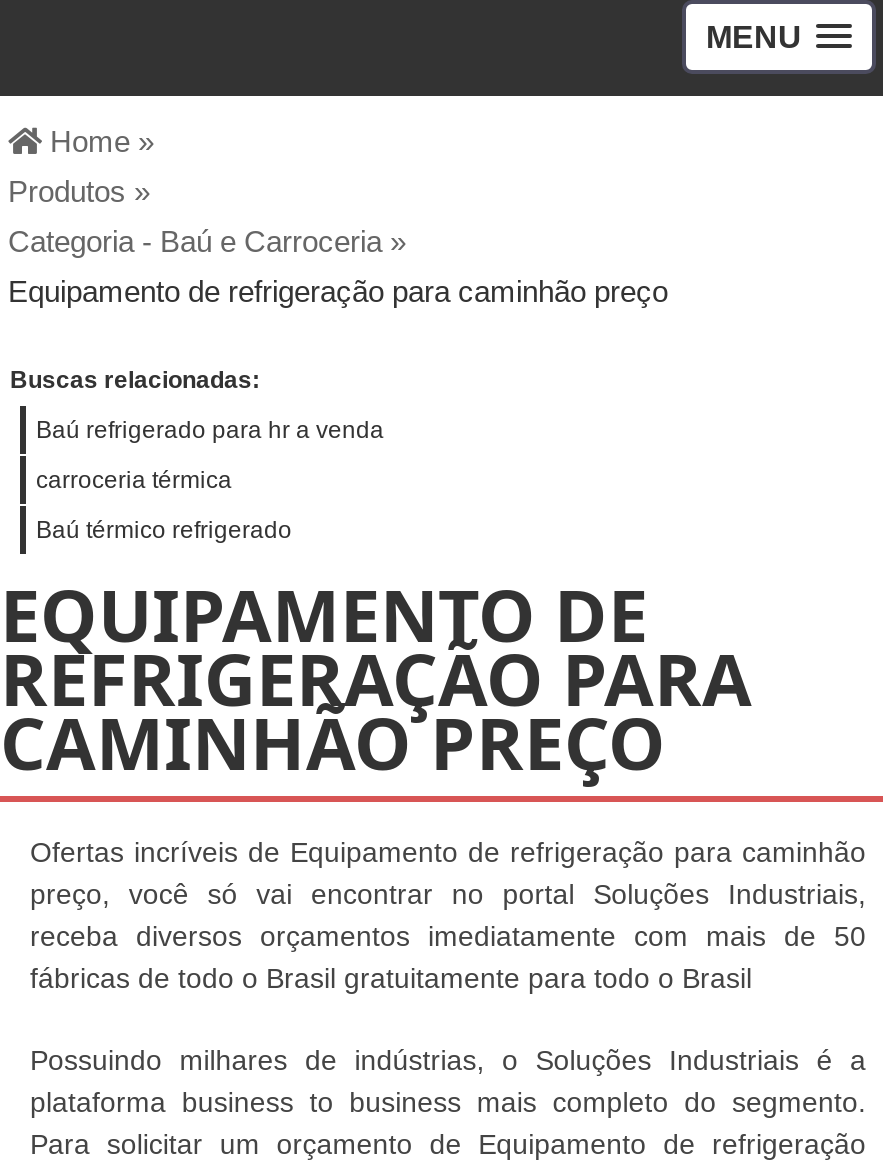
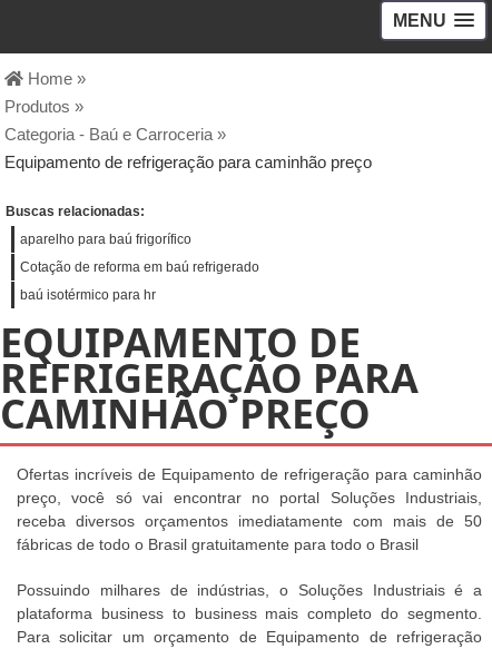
- Baú refrigerado para hr a venda
+ aparelho para baú frigorífico

- carroceria térmica
+ Cotação de reforma em baú refrigerado

- Baú térmico refrigerado
+ baú isotérmico para hr
